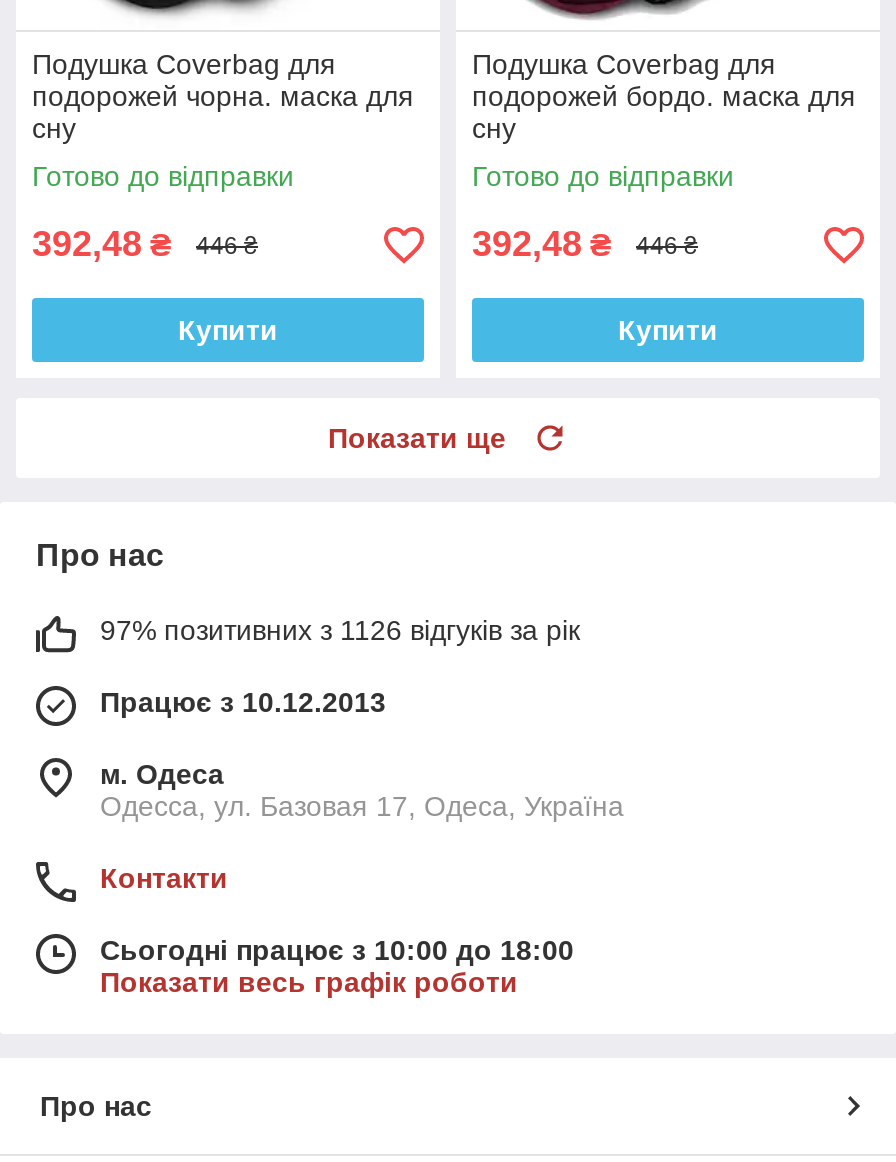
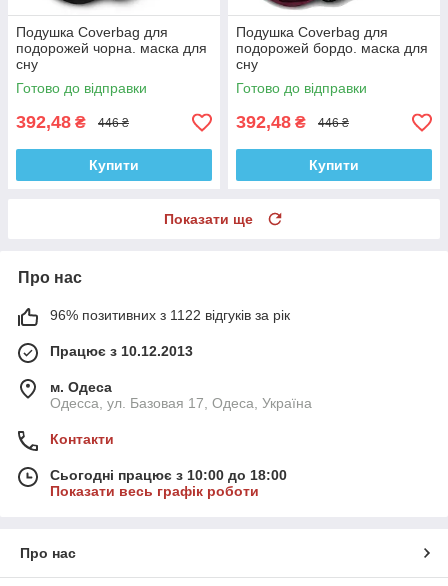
- 97% позитивних з 1126 відгуків за рік
+ 96% позитивних з 1122 відгуків за рік
